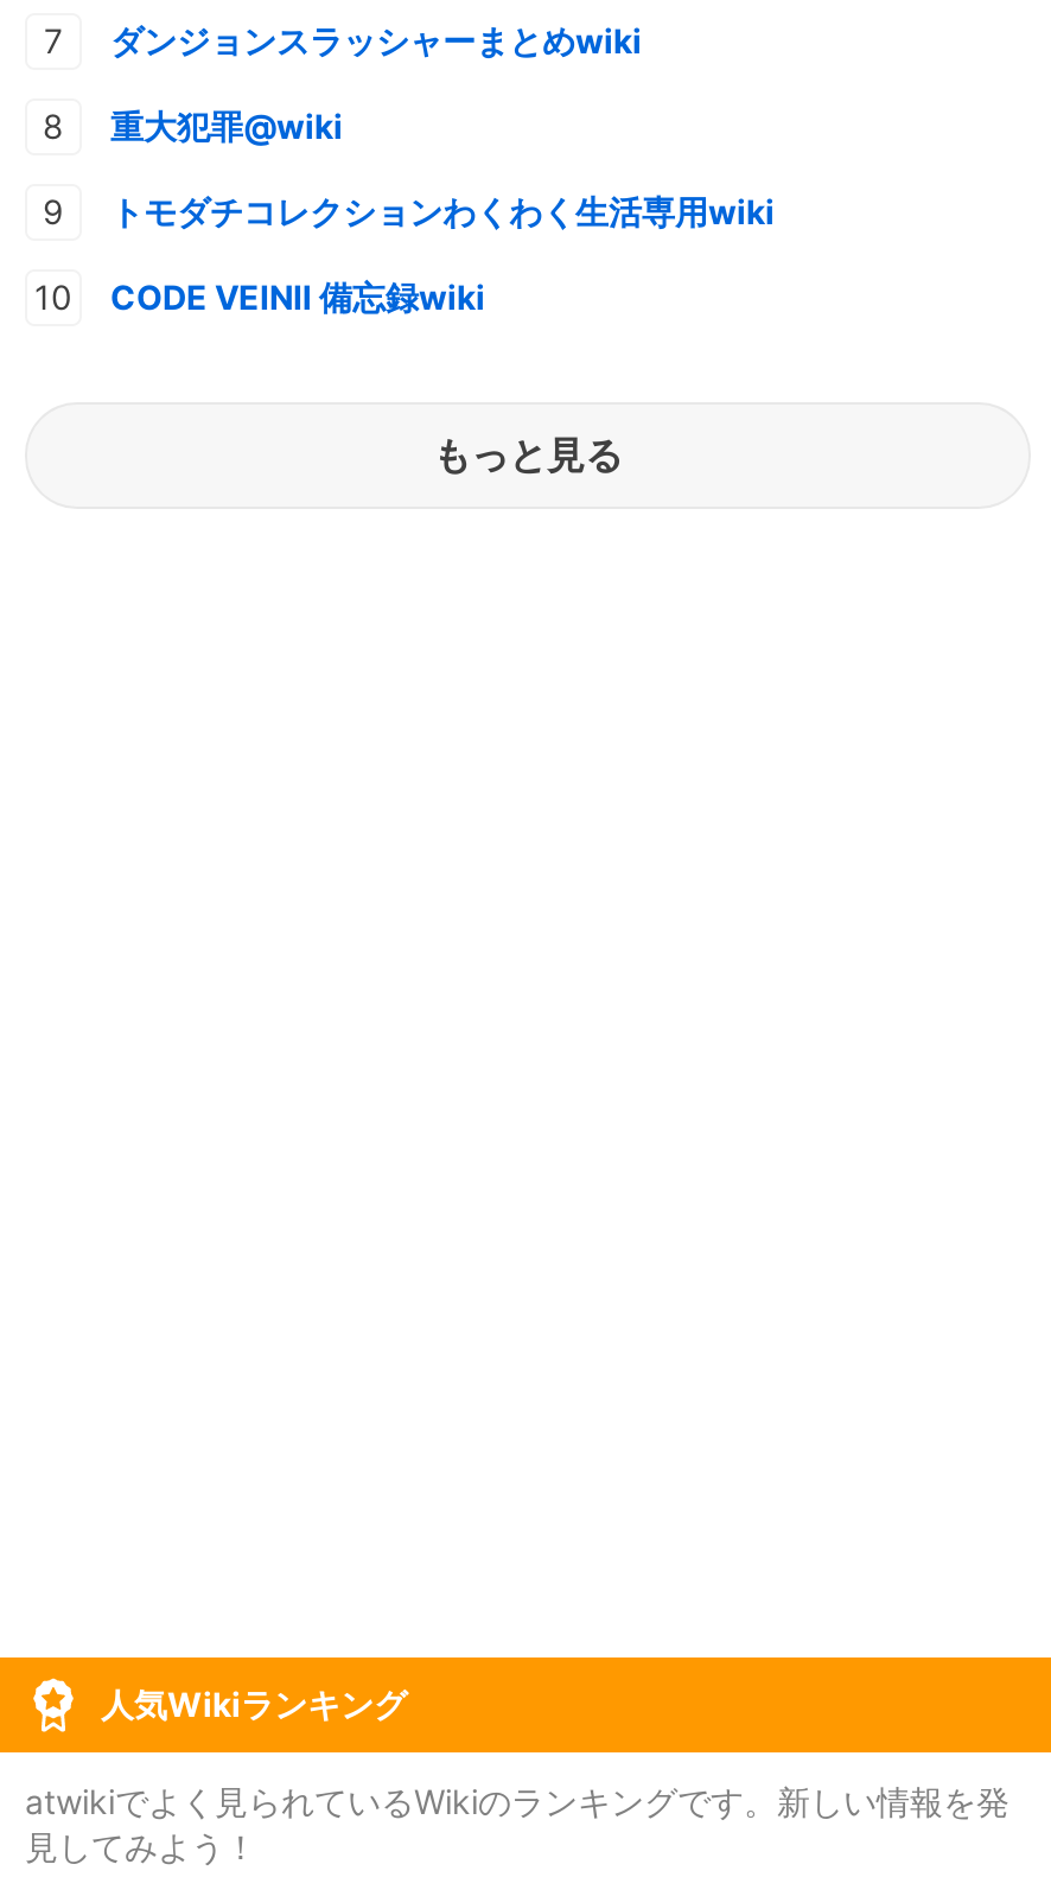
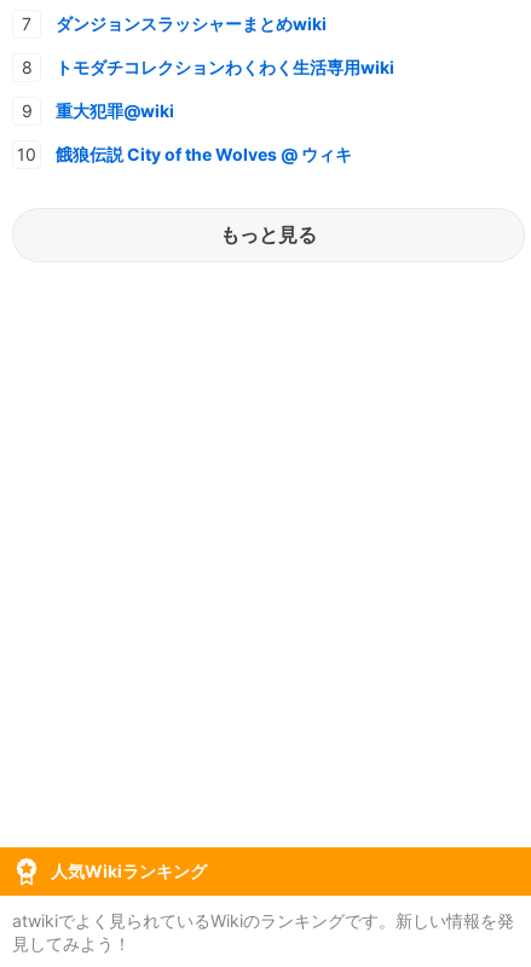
moved down: 重大犯罪@wiki

moved up: トモダチコレクションわくわく生活専用wiki

- CODE VEINⅡ 備忘録wiki
+ 餓狼伝説 City of the Wolves @ ウィキ
